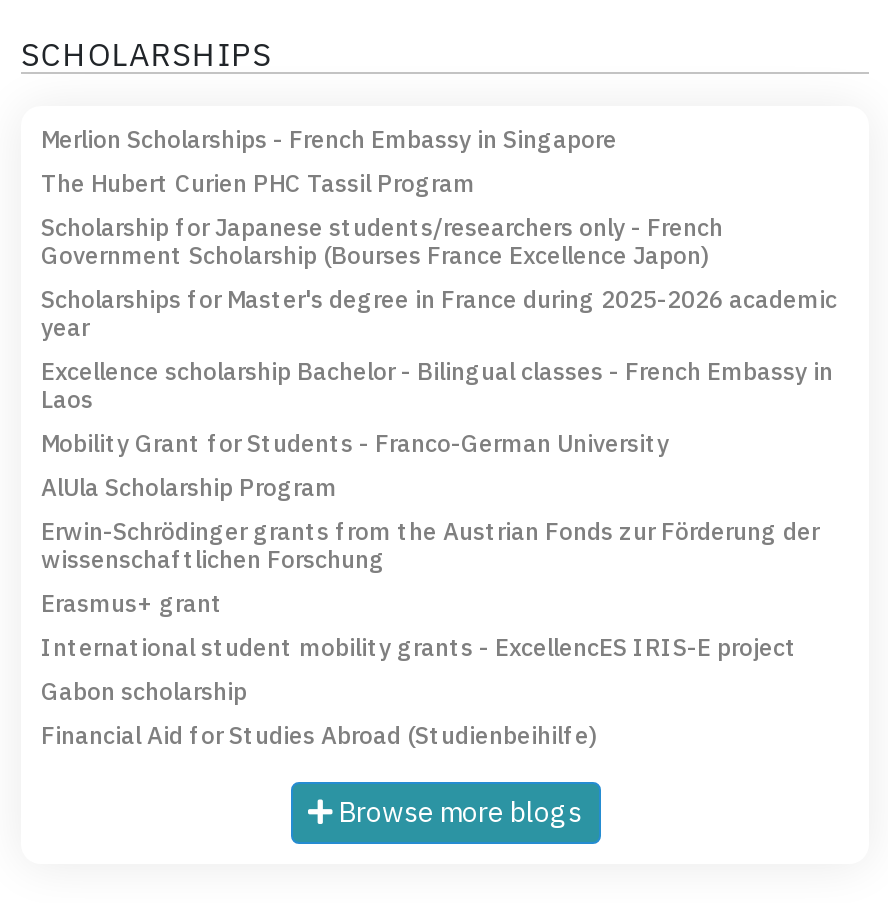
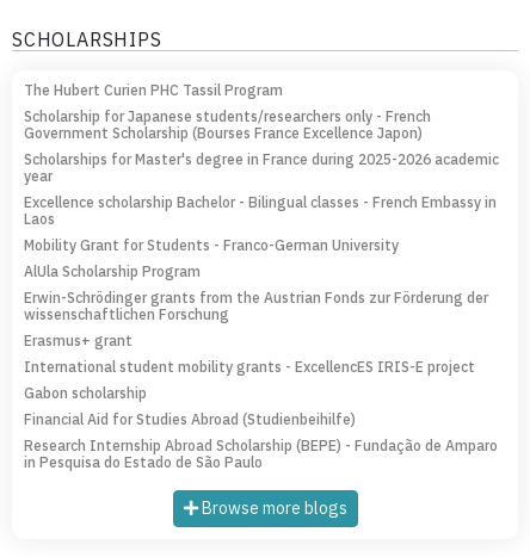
- Merlion Scholarships - French Embassy in Singapore

moved up: The Hubert Curien PHC Tassil Program | Scholarship for Japanese students/researchers only - French | Government Scholarship (Bourses France Excellence Japon) | ... | Gabon scholarship | Financial Aid for Studies Abroad (Studienbeihilfe)

+ Research Internship Abroad Scholarship (BEPE) - Fundação de Amparo
+ in Pesquisa do Estado de São Paulo
